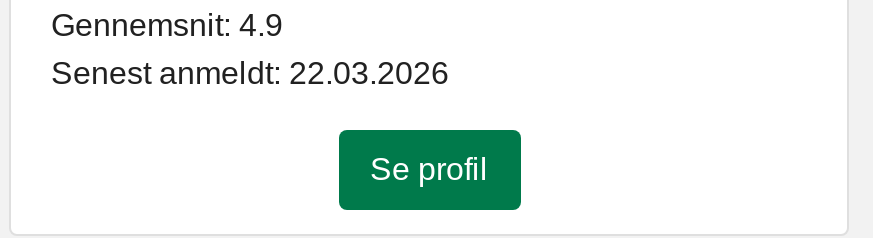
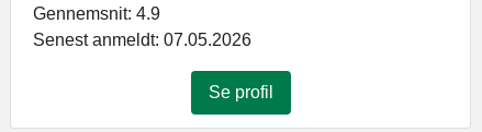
- Senest anmeldt: 22.03.2026
+ Senest anmeldt: 07.05.2026
